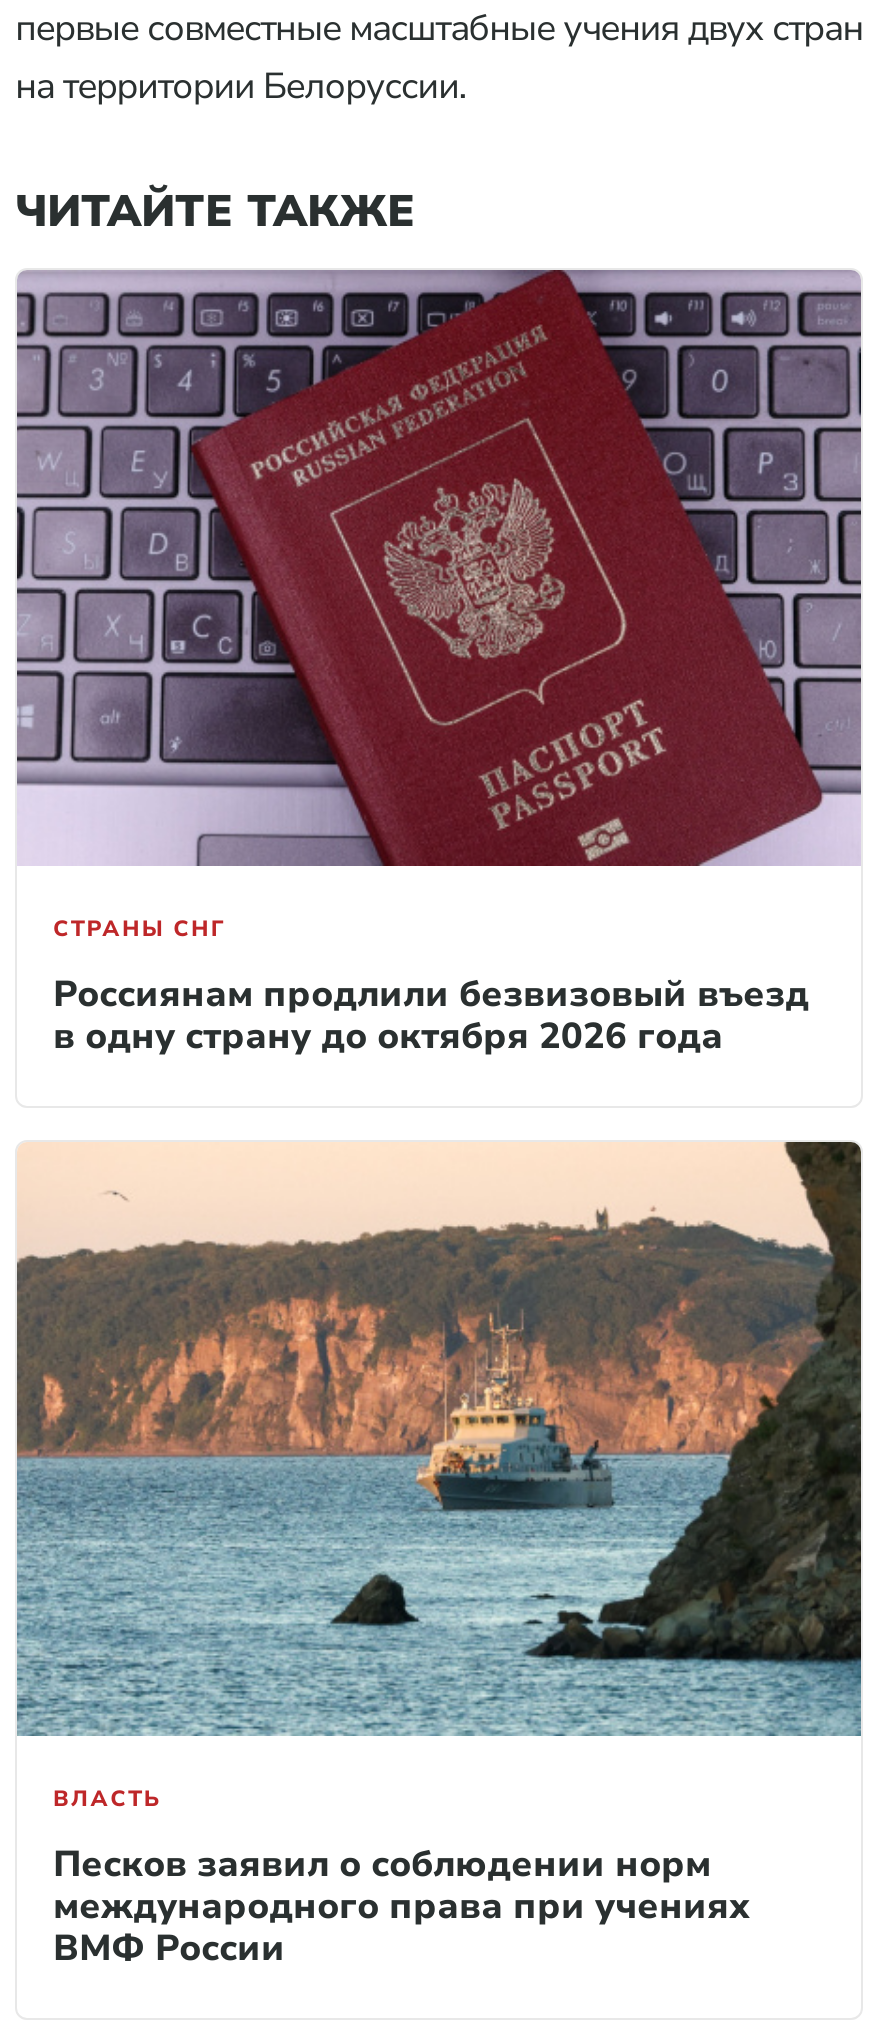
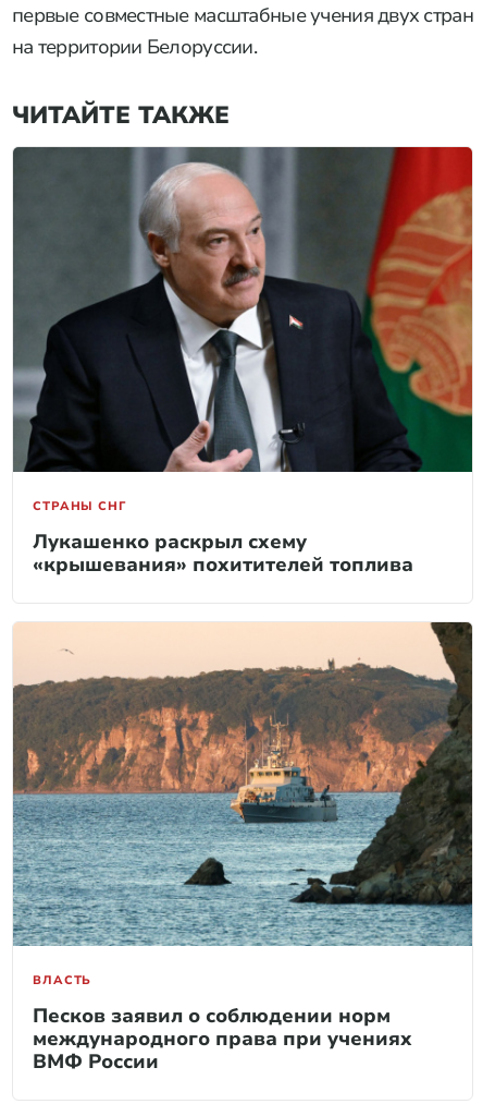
- [image]
+ [image]

- Россиянам продлили безвизовый въезд
- в одну страну до октября 2026 года
+ Лукашенко раскрыл схему
+ «крышевания» похитителей топлива
